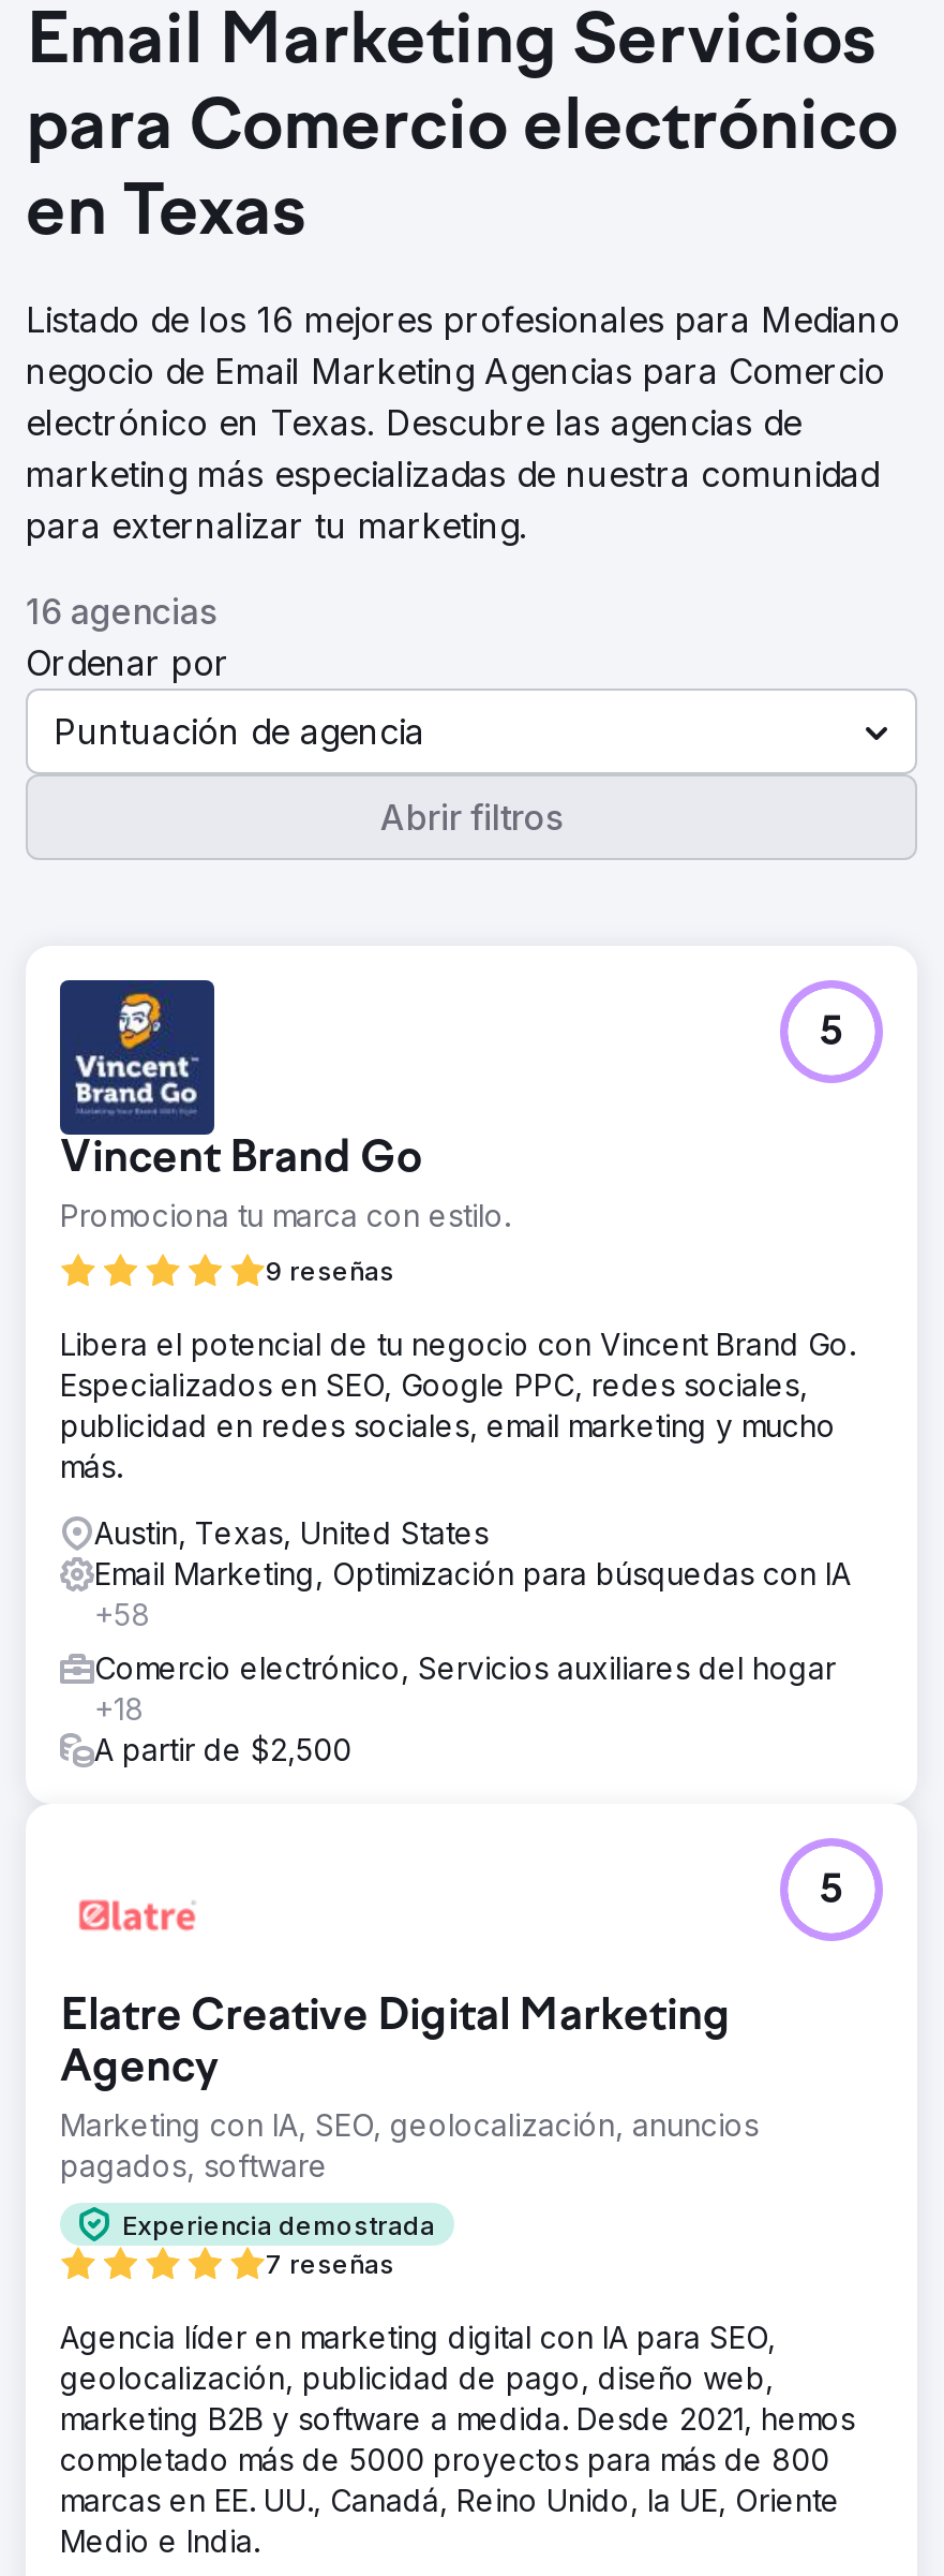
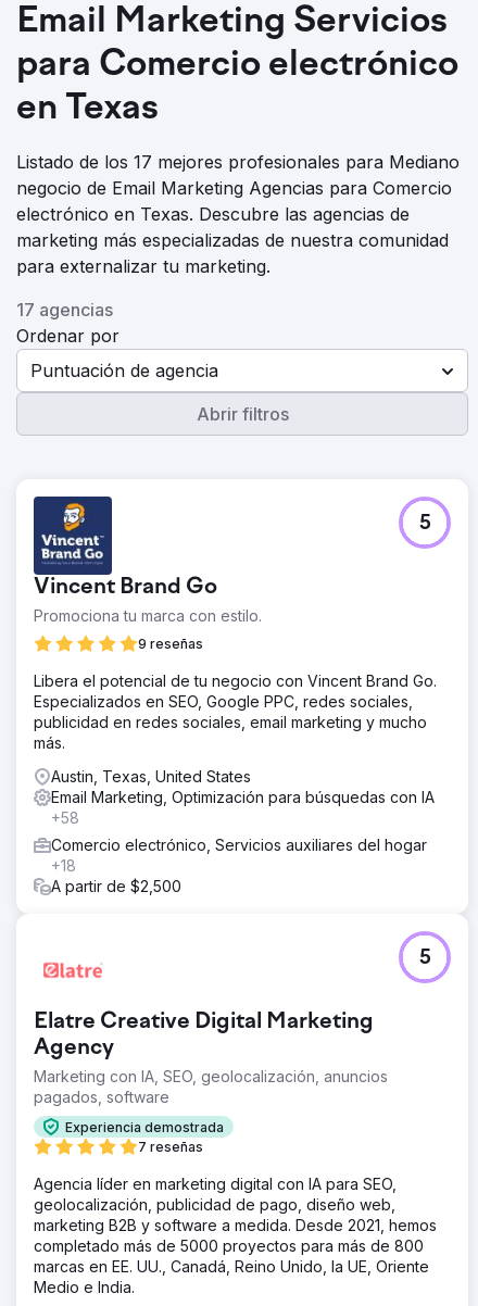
- Listado de los 16 mejores profesionales para Mediano
+ Listado de los 17 mejores profesionales para Mediano

- 16 agencias
+ 17 agencias
